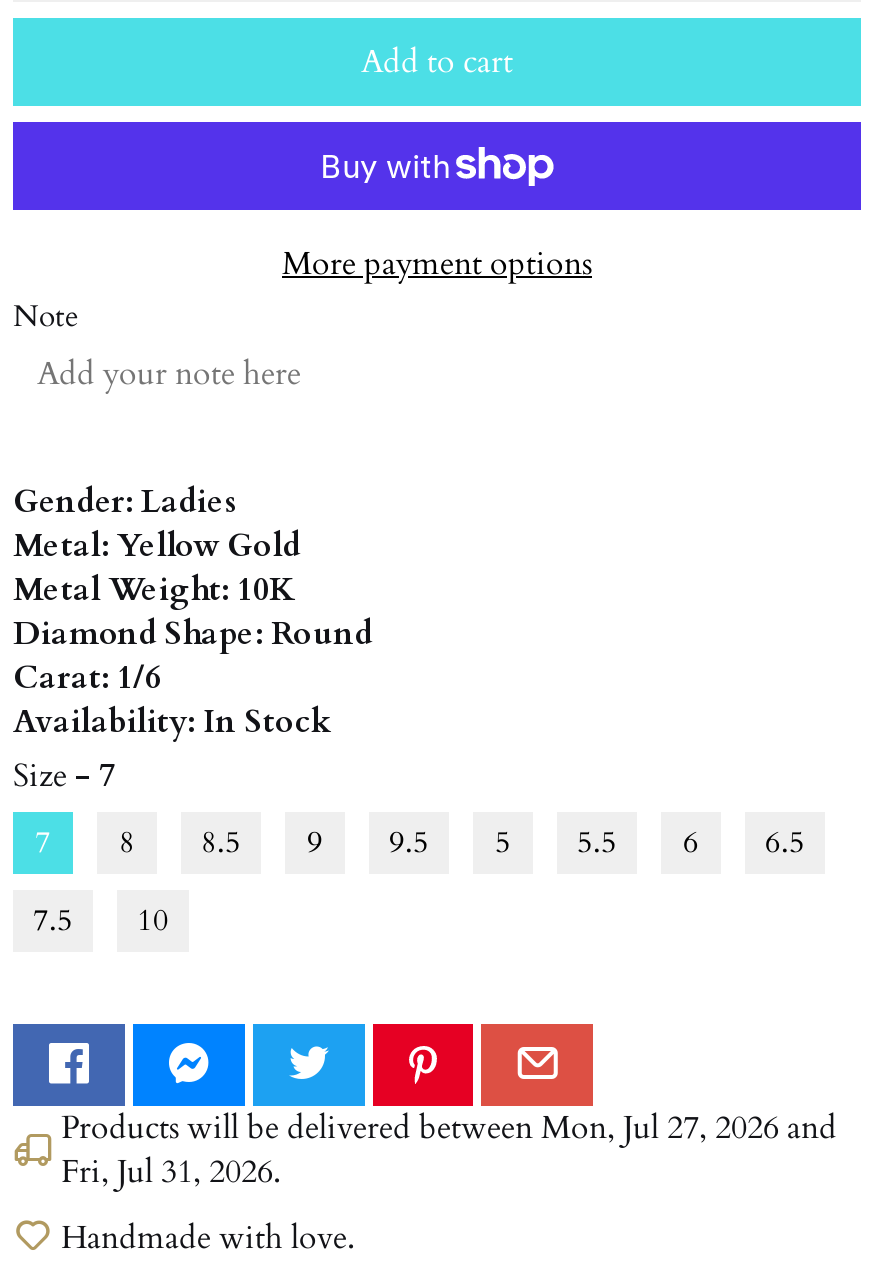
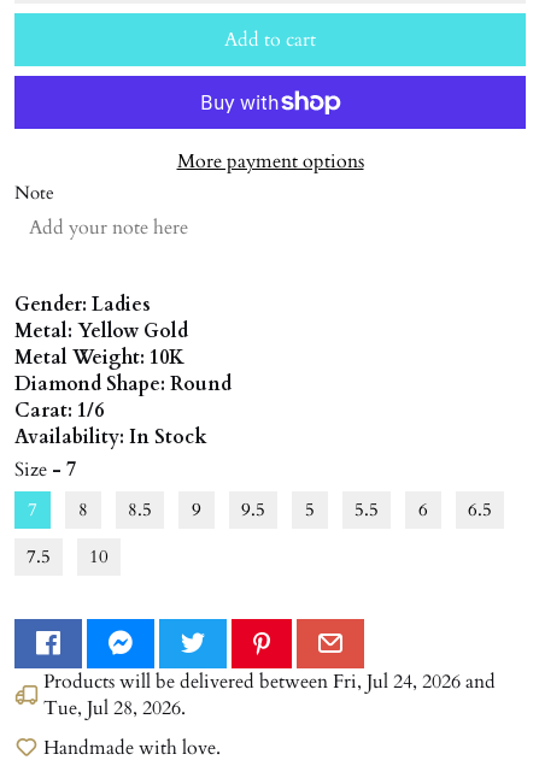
- Products will be delivered betweenMon, Jul 27, 2026 and
+ Products will be delivered betweenFri, Jul 24, 2026 and

- Fri, Jul 31, 2026.
+ Tue, Jul 28, 2026.
